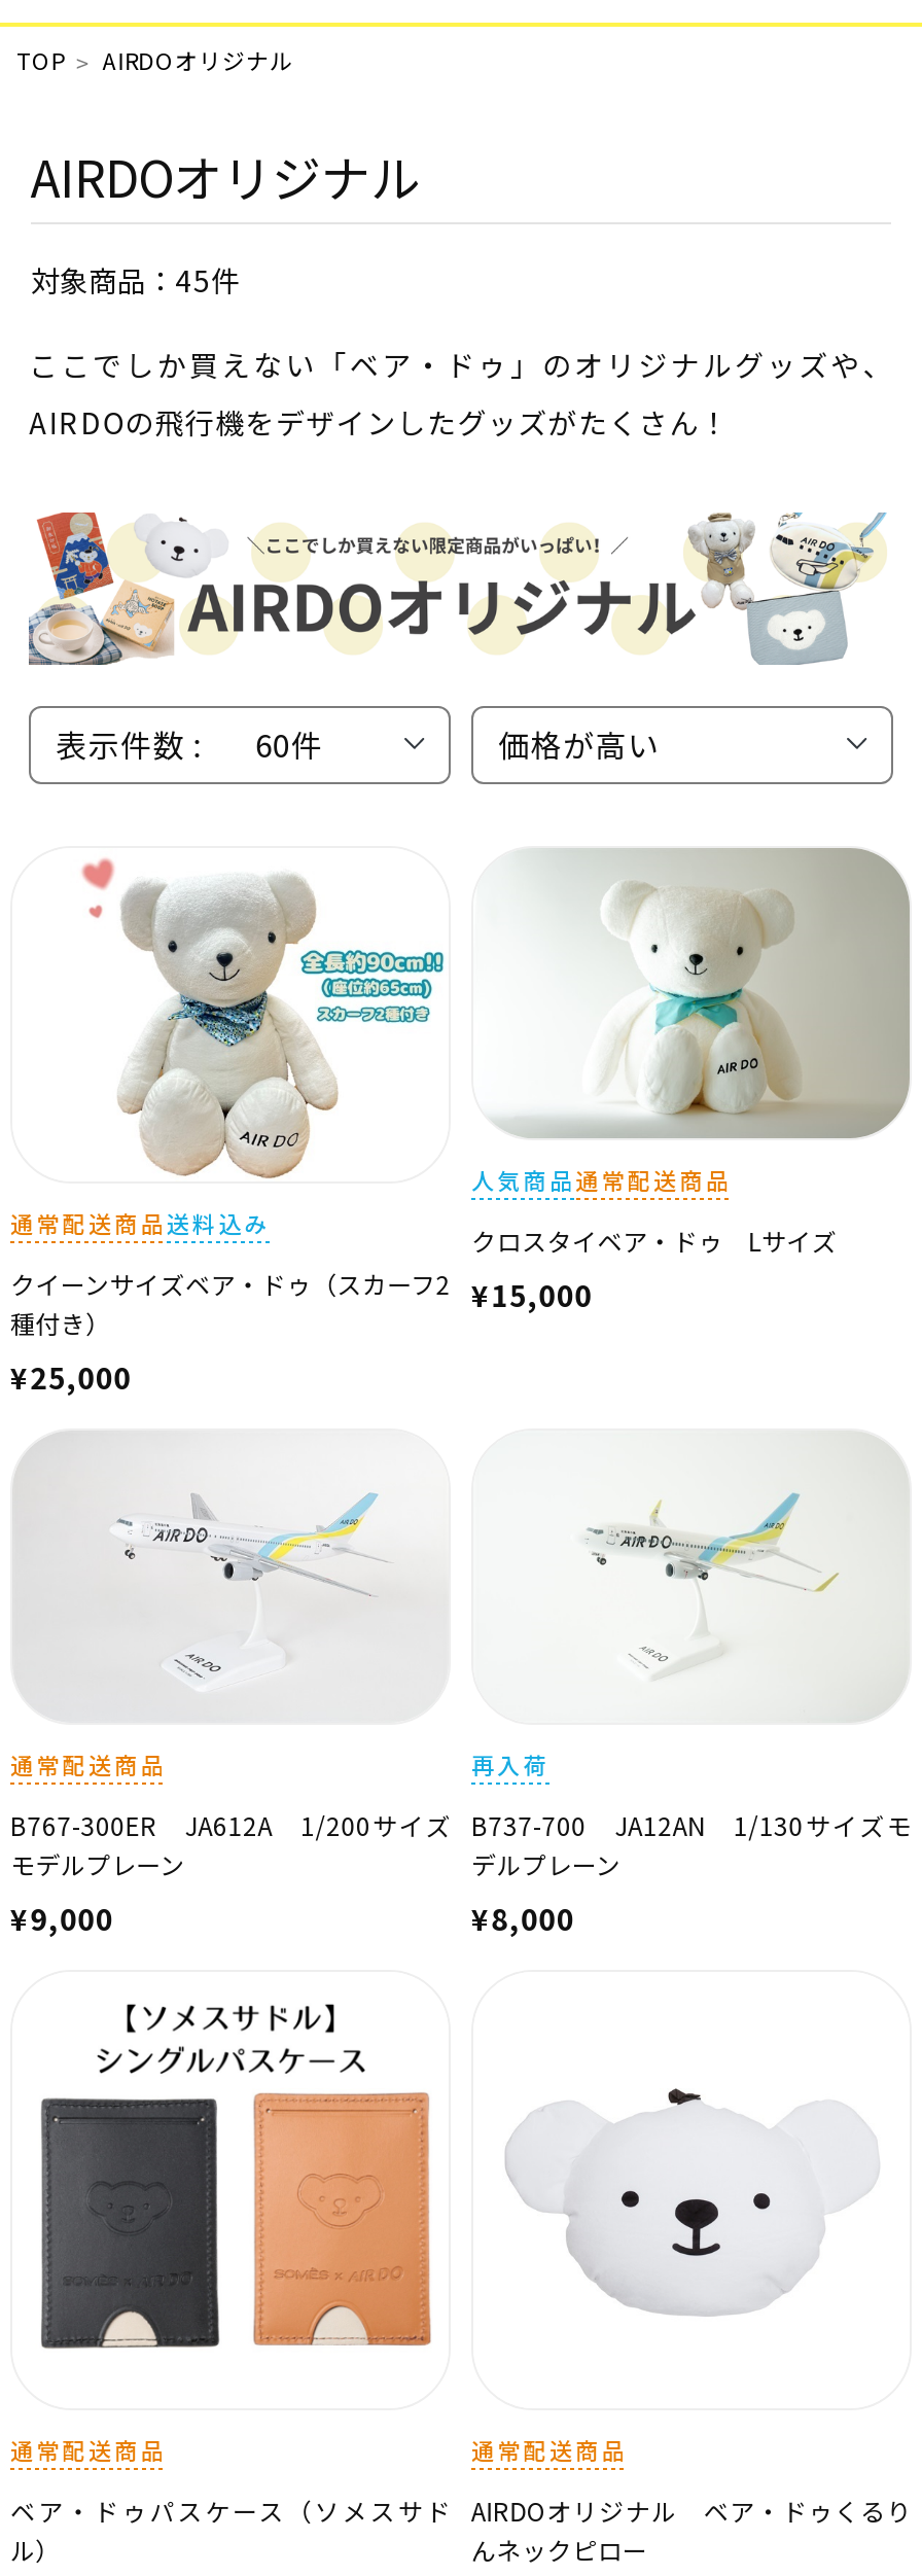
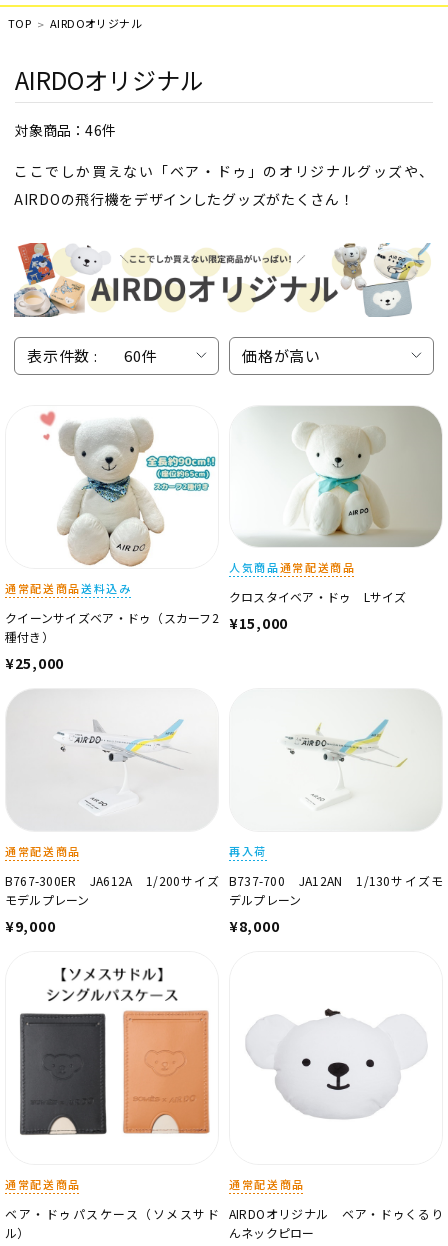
- 対象商品：45件
+ 対象商品：46件
